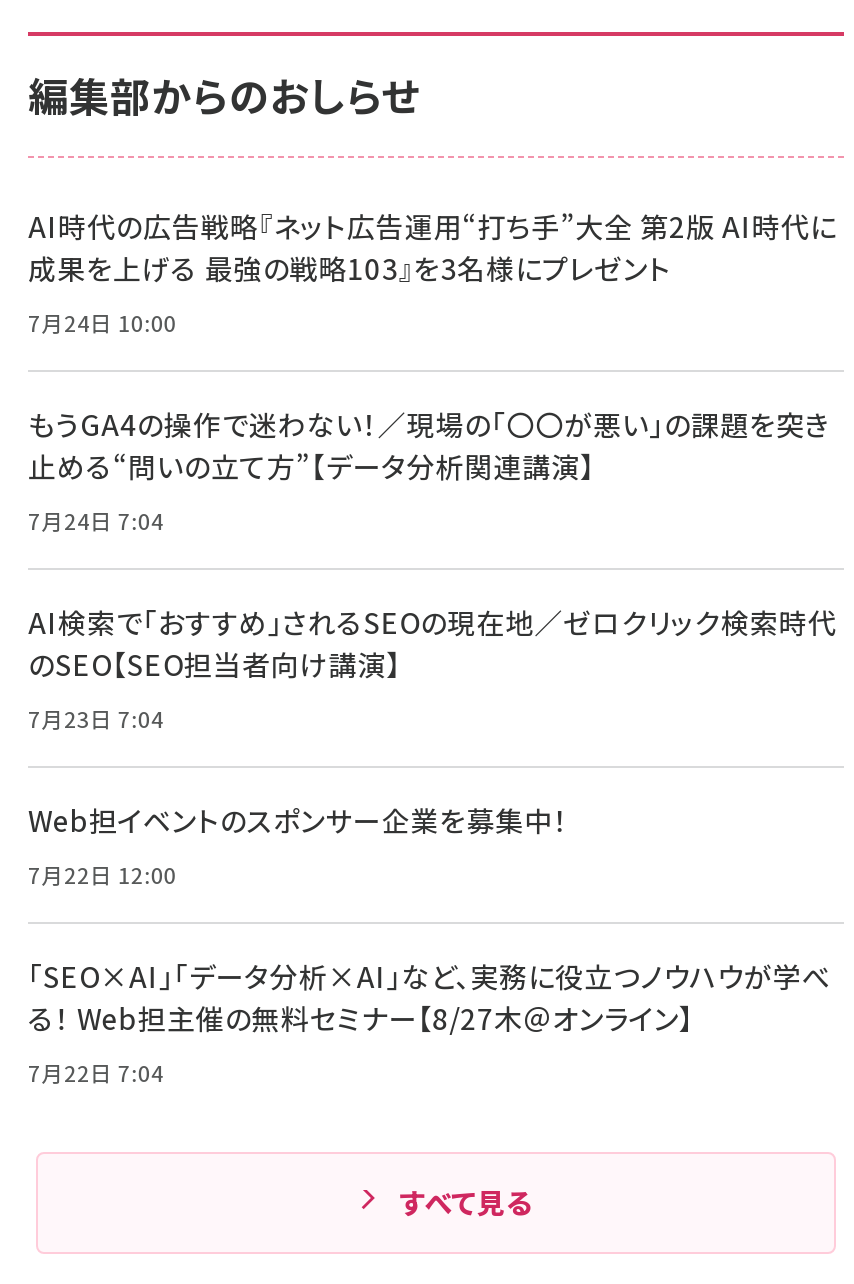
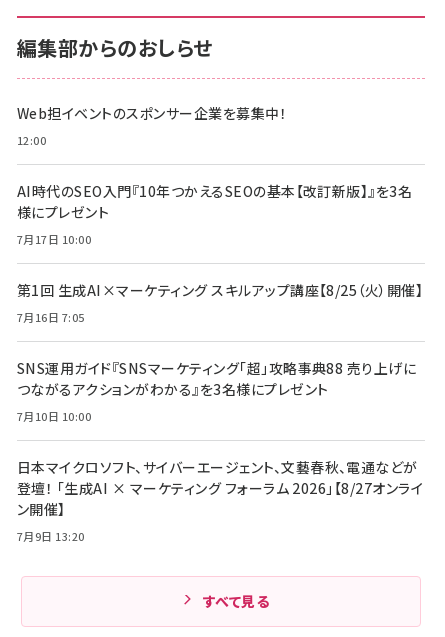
- AI時代の広告戦略『ネット広告運用“打ち手”大全 第2版 AI時代に
- 成果を上げる 最強の戦略103』を3名様にプレゼント
- 7月24日 10:00
- もうGA4の操作で迷わない！／現場の「〇〇が悪い」の課題を突き
- 止める“問いの立て方”【データ分析関連講演】
- 7月24日 7:04
- AI検索で「おすすめ」されるSEOの現在地／ゼロクリック検索時代
- のSEO【SEO担当者向け講演】
- 7月23日 7:04

moved up: Web担イベントのスポンサー企業を募集中！

- 7月22日 12:00
- 「SEO×AI」「データ分析×AI」など、実務に役立つノウハウが学べ
- る！ Web担主催の無料セミナー【8/27木＠オンライン】
- 7月22日 7:04
+ 12:00
+ AI時代のSEO入門『10年つかえるSEOの基本【改訂新版】』を3名
+ 様にプレゼント
+ 7月17日 10:00
+ 第1回 生成AI×マーケティング スキルアップ講座【8/25（火）開催】
+ 7月16日 7:05
+ SNS運用ガイド『SNSマーケティング「超」攻略事典88 売り上げに
+ つながるアクションがわかる』を3名様にプレゼント
+ 7月10日 10:00
+ 日本マイクロソフト、サイバーエージェント、文藝春秋、電通などが
+ 登壇！ 「生成AI × マーケティング フォーラム 2026」【8/27オンライ
+ ン開催】
+ 7月9日 13:20
